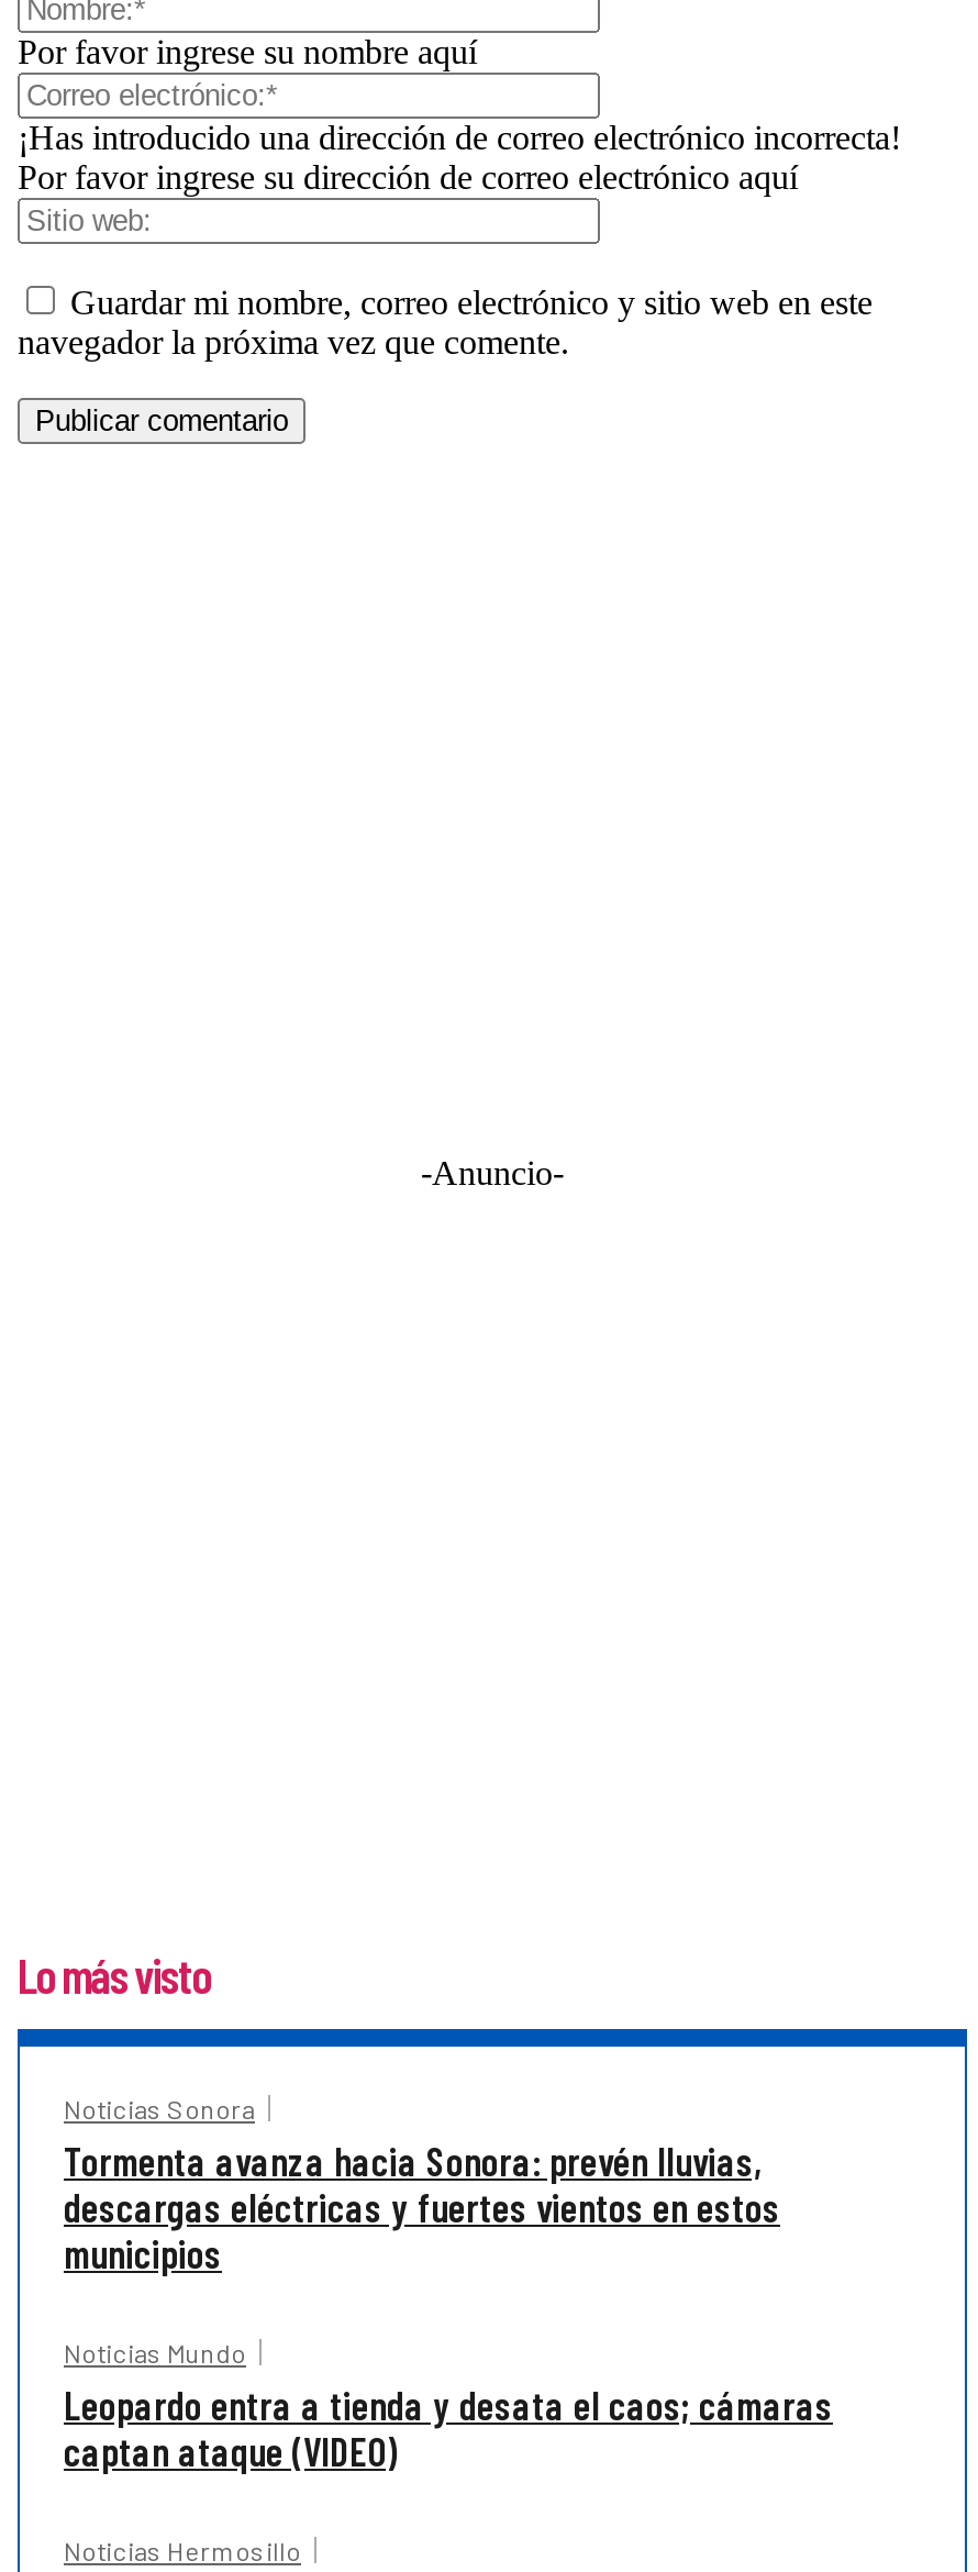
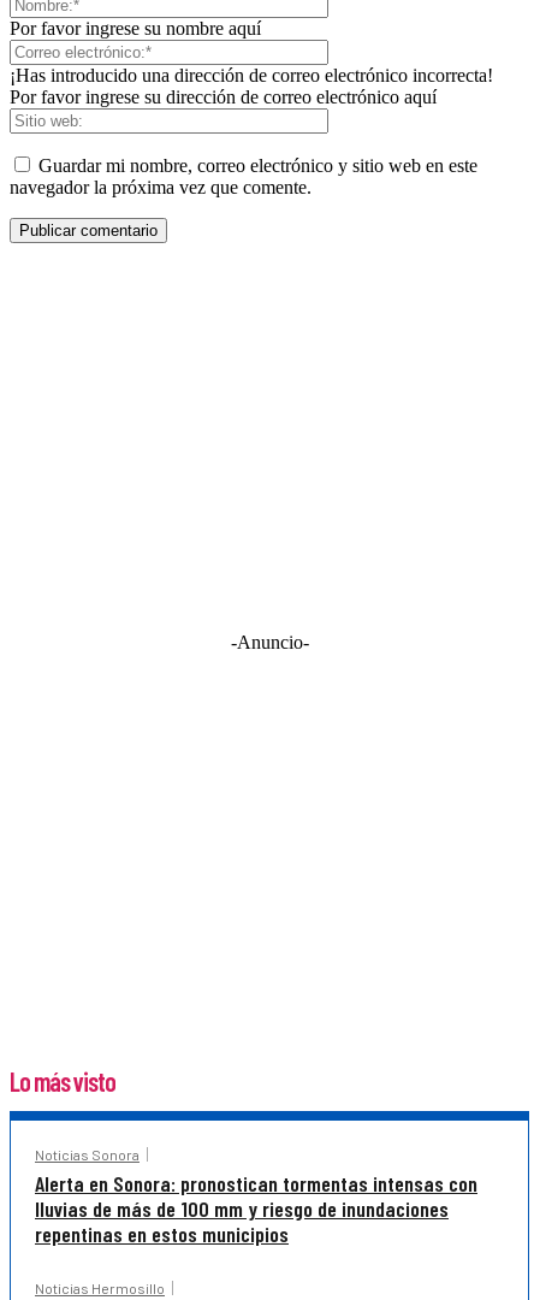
- Tormenta avanza hacia Sonora: prevén lluvias,
- descargas eléctricas y fuertes vientos en estos
- municipios
- Noticias Mundo
- Leopardo entra a tienda y desata el caos; cámaras
- captan ataque (VIDEO)
+ Alerta en Sonora: pronostican tormentas intensas con
+ lluvias de más de 100 mm y riesgo de inundaciones
+ repentinas en estos municipios
